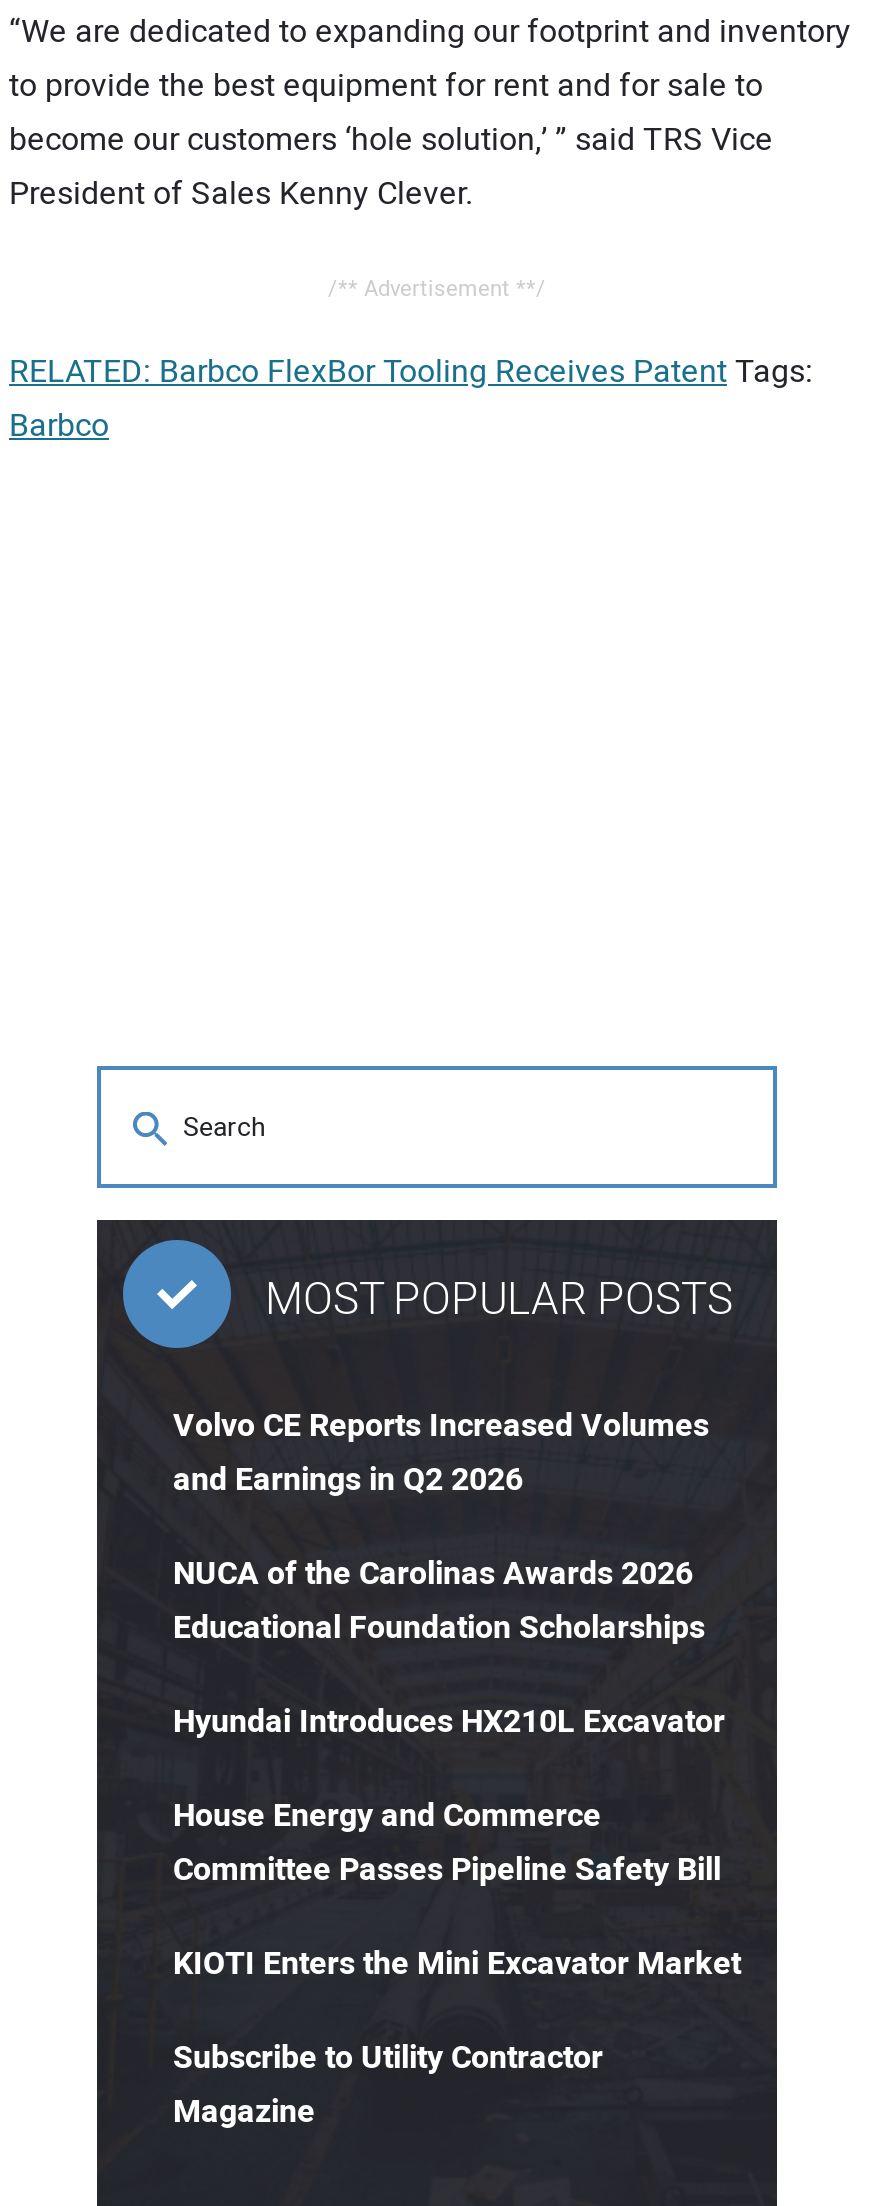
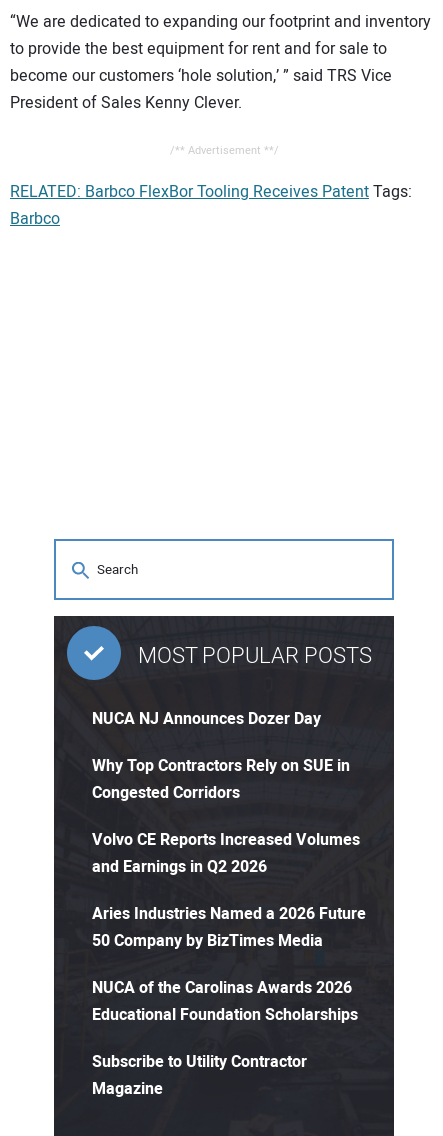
+ NUCA NJ Announces Dozer Day
+ Why Top Contractors Rely on SUE in
+ Congested Corridors

moved down: Volvo CE Reports Increased Volumes | and Earnings in Q2 2026

+ Aries Industries Named a 2026 Future
+ 50 Company by BizTimes Media

moved down: NUCA of the Carolinas Awards 2026 | Educational Foundation Scholarships

- Hyundai Introduces HX210L Excavator
- House Energy and Commerce
- Committee Passes Pipeline Safety Bill
- KIOTI Enters the Mini Excavator Market
